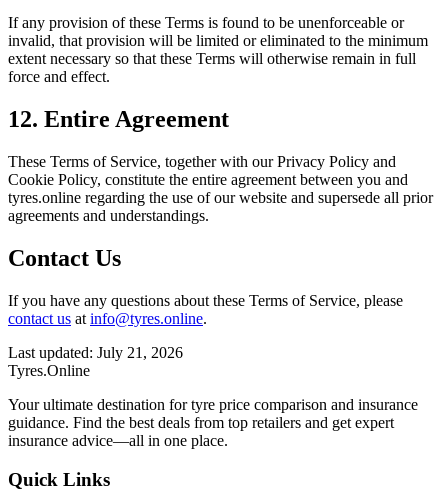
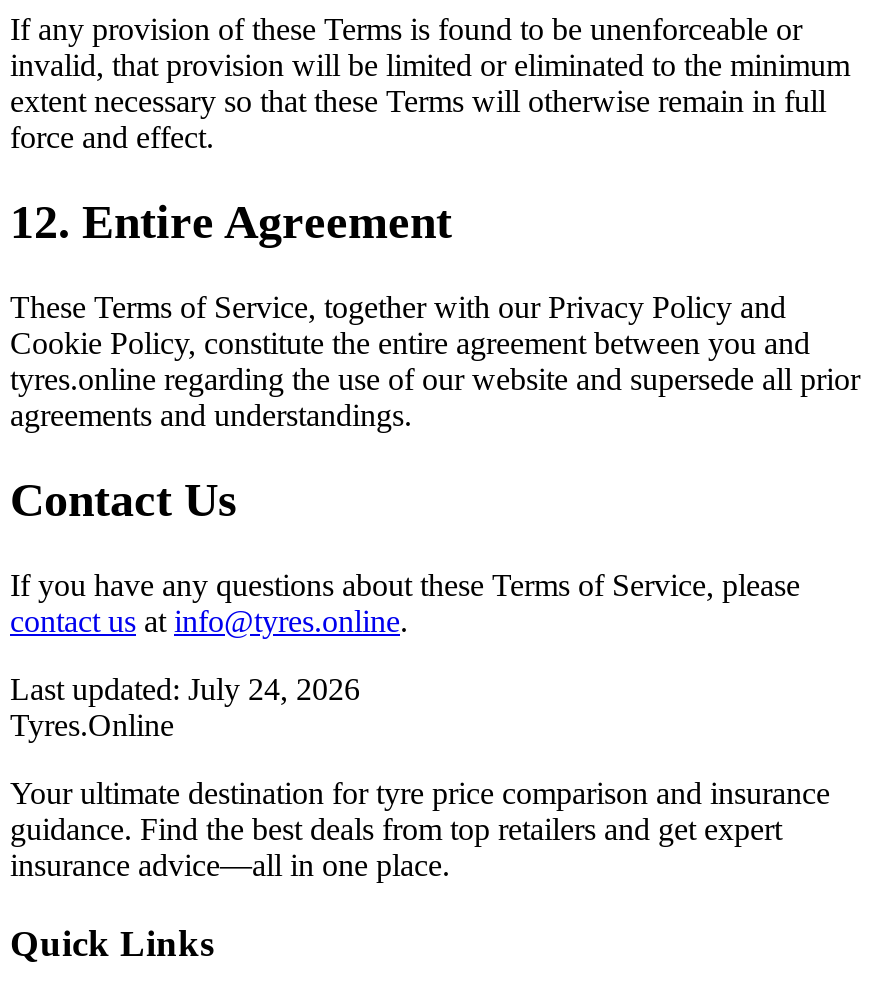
- Last updated: July 21, 2026
+ Last updated: July 24, 2026
